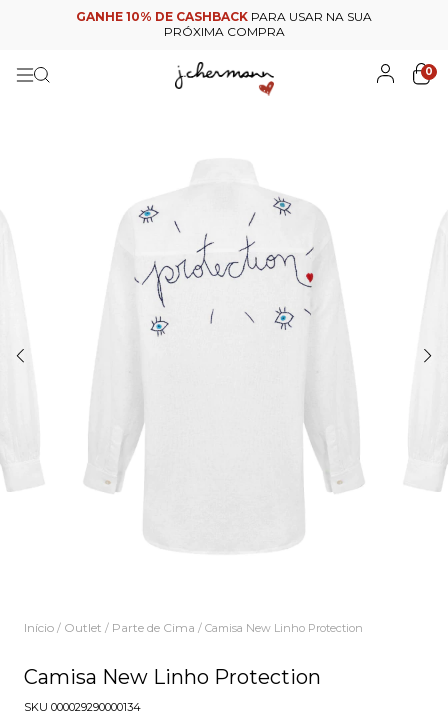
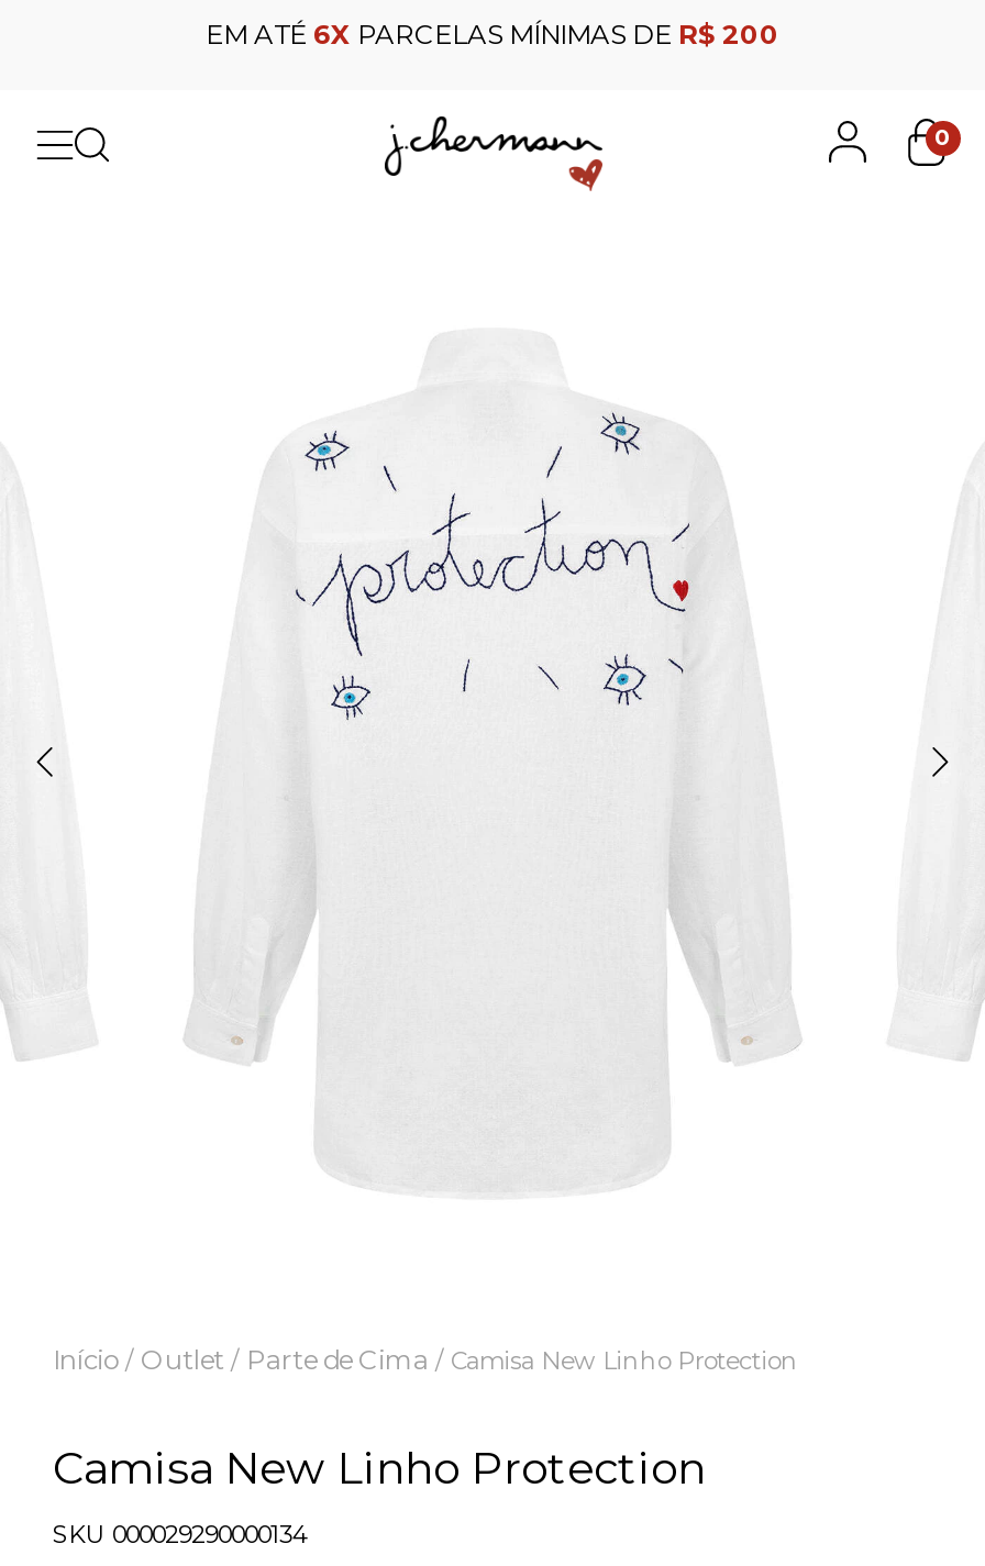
- GANHE 10% DE CASHBACK PARA USAR NA SUA
- PRÓXIMA COMPRA
+ EM ATÉ 6X PARCELAS MÍNIMAS DE R$ 200
